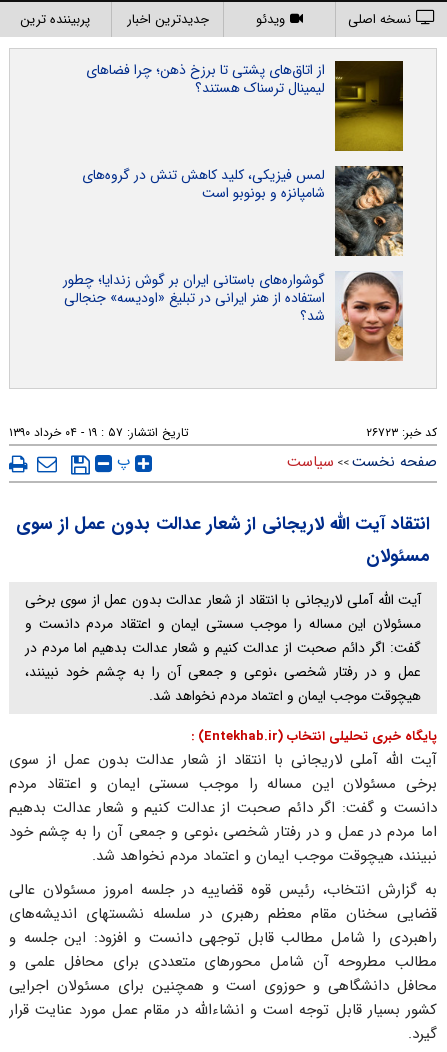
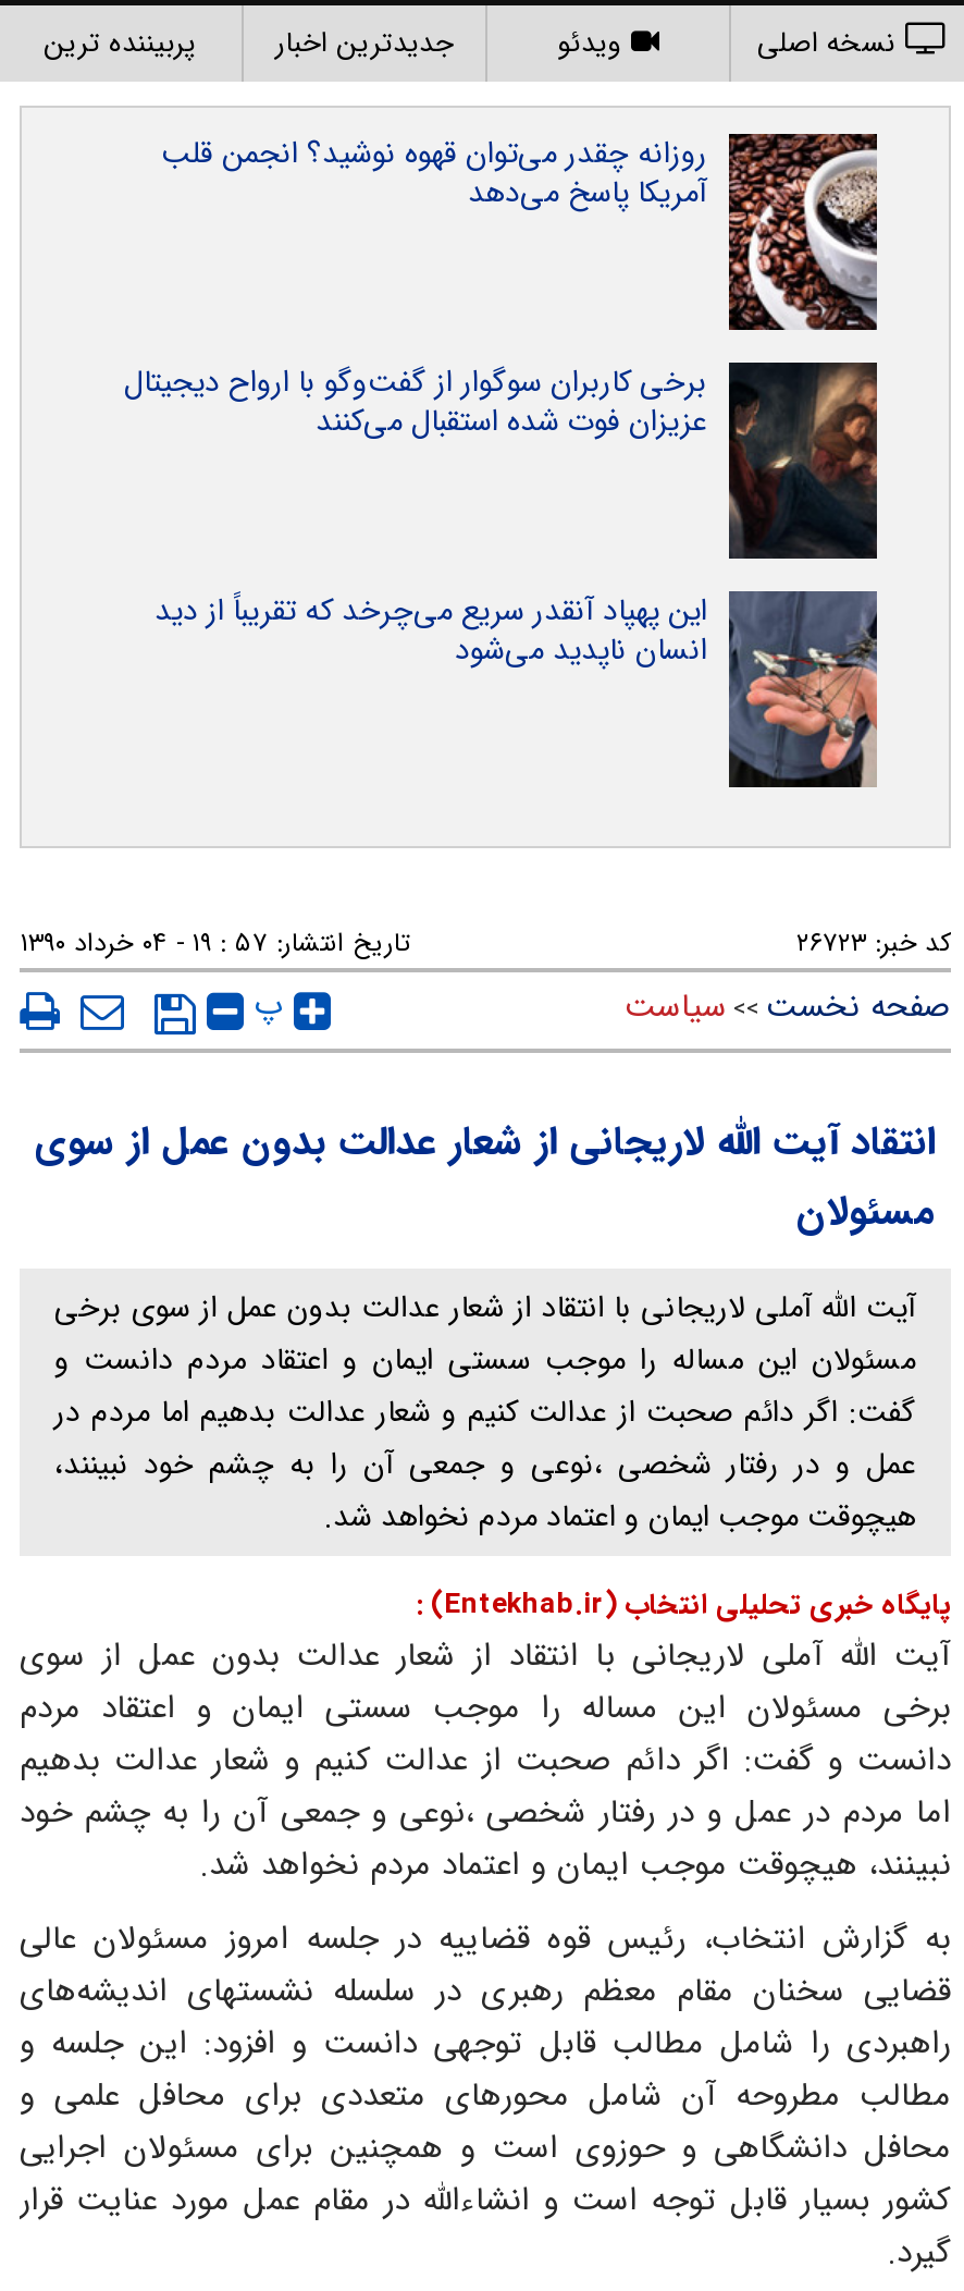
- [image]
- از اتاق‌های پشتی تا برزخ ذهن؛ چرا فضاهای
- لیمینال ترسناک هستند؟
+ [image]
+ روزانه چقدر می‌توان قهوه نوشید؟ انجمن قلب
+ آمریکا پاسخ می‌دهد

- [image]
- لمس فیزیکی، کلید کاهش تنش در گروه‌های
- شامپانزه و بونوبو است
+ [image]
+ برخی کاربران سوگوار از گفت‌وگو با ارواح دیجیتال
+ عزیزان فوت شده استقبال می‌کنند

- [image]
- گوشواره‌های باستانی ایران بر گوش زندایا؛ چطور
- استفاده از هنر ایرانی در تبلیغ «اودیسه» جنجالی
- شد؟
+ [image]
+ این پهپاد آنقدر سریع می‌چرخد که تقریباً از دید
+ انسان ناپدید می‌شود
